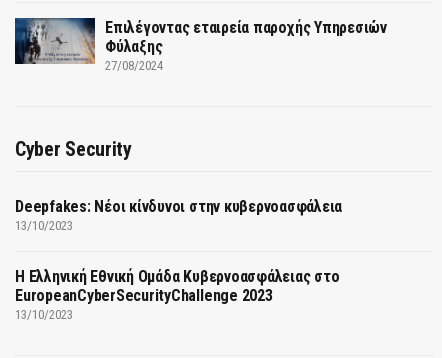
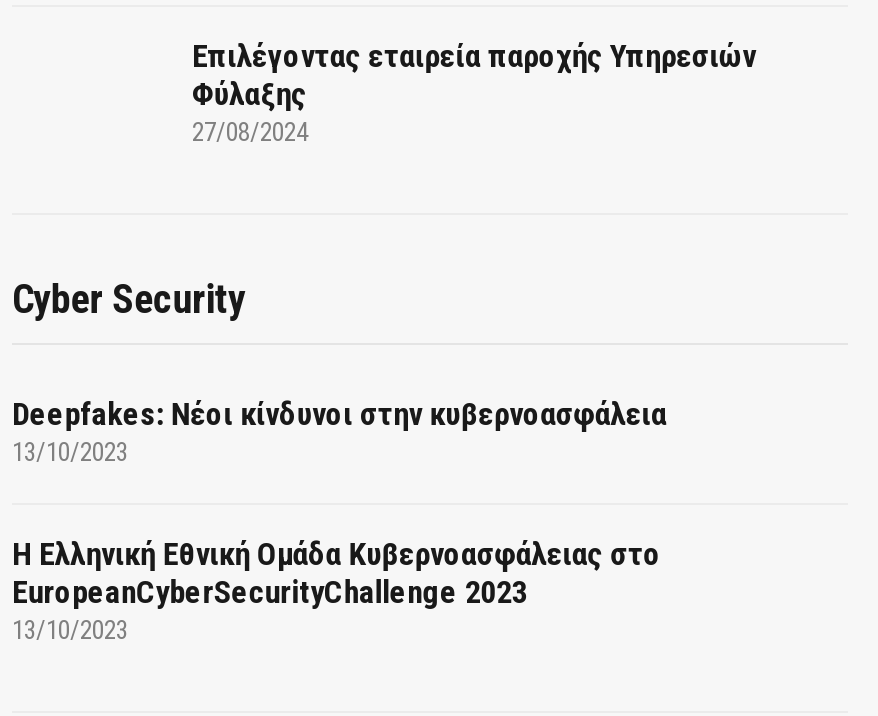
- [image]
